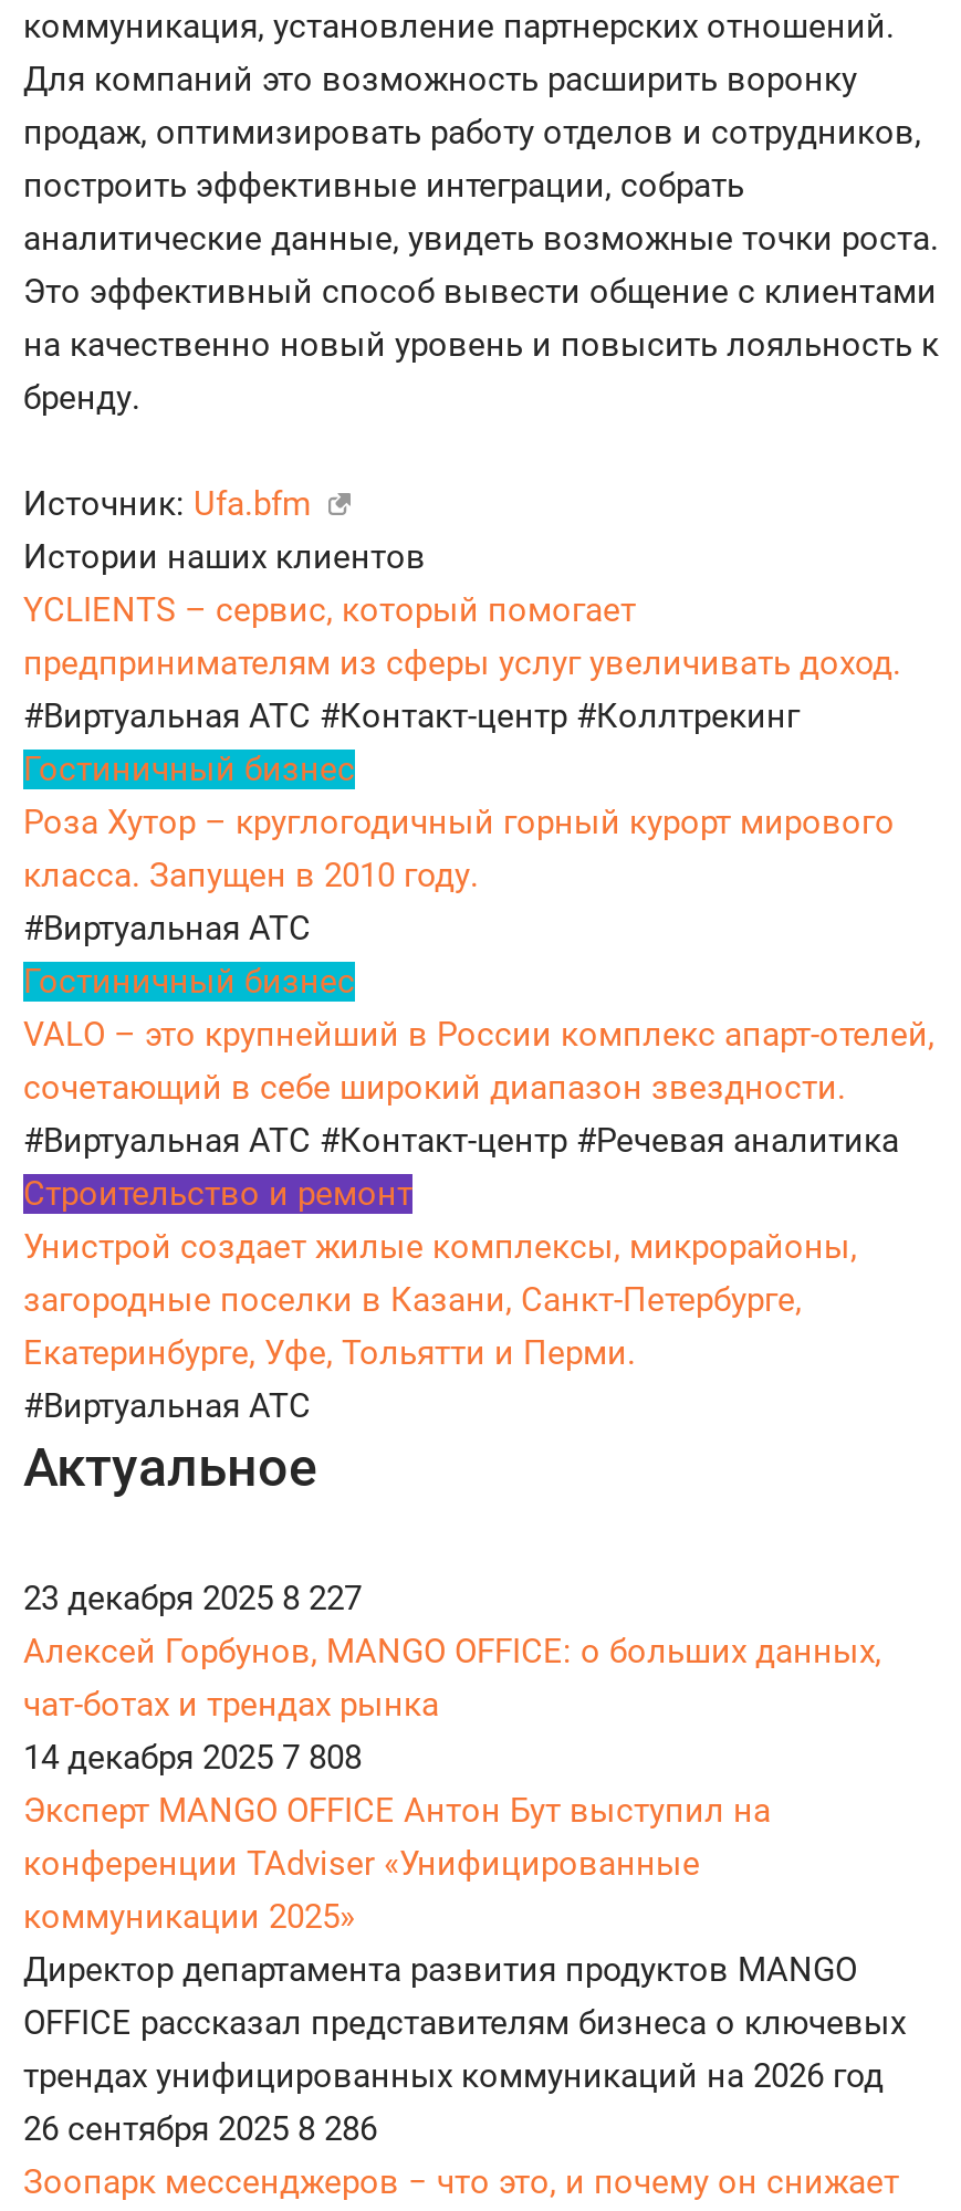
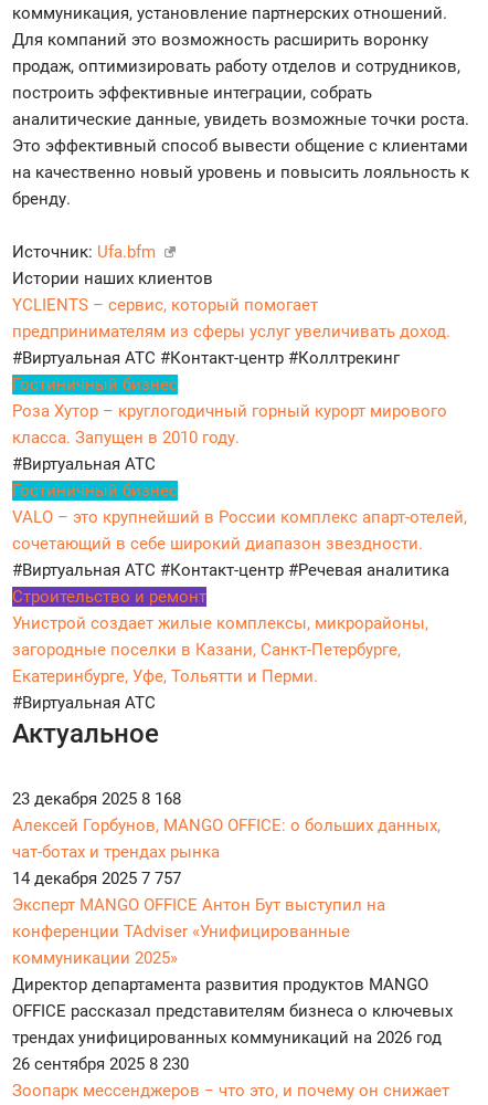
- 23 декабря 2025 8 227
+ 23 декабря 2025 8 168

- 14 декабря 2025 7 808
+ 14 декабря 2025 7 757

- 26 сентября 2025 8 286
+ 26 сентября 2025 8 230
